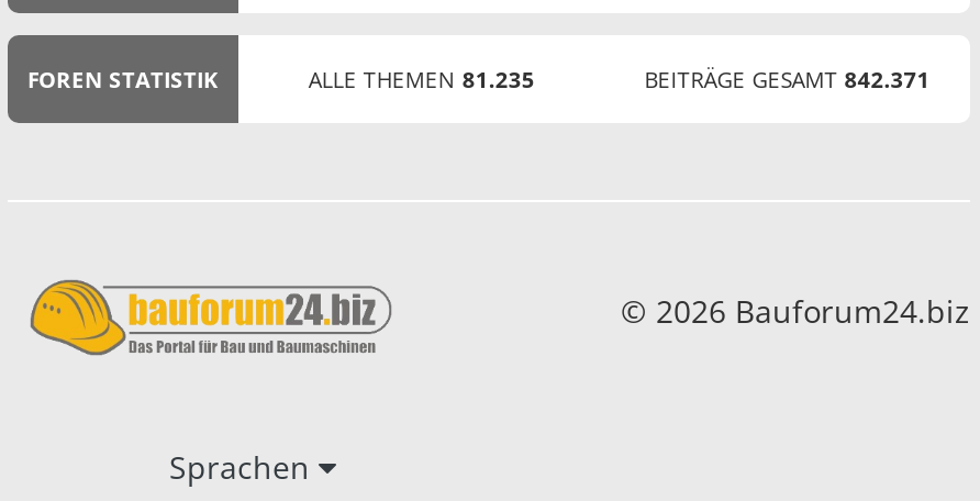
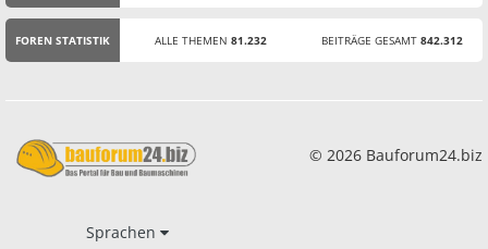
- ALLE THEMEN 81.235
+ ALLE THEMEN 81.232

- BEITRÄGE GESAMT 842.371
+ BEITRÄGE GESAMT 842.312
